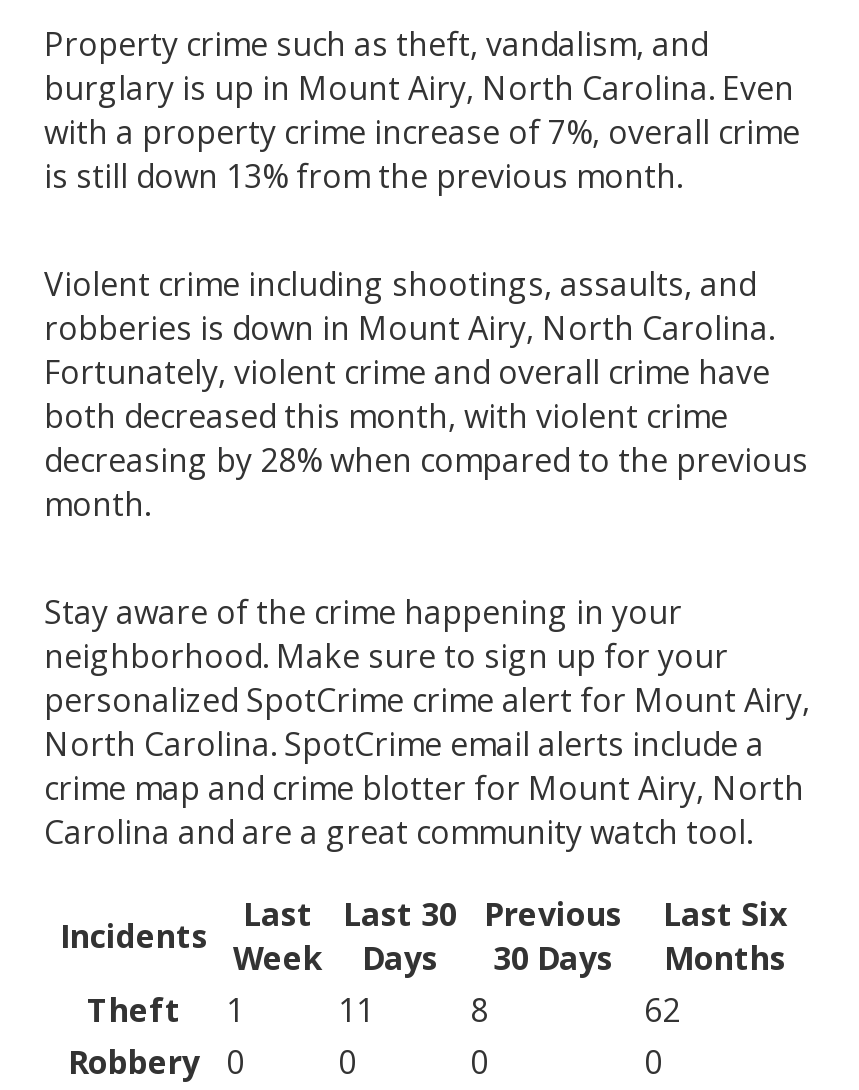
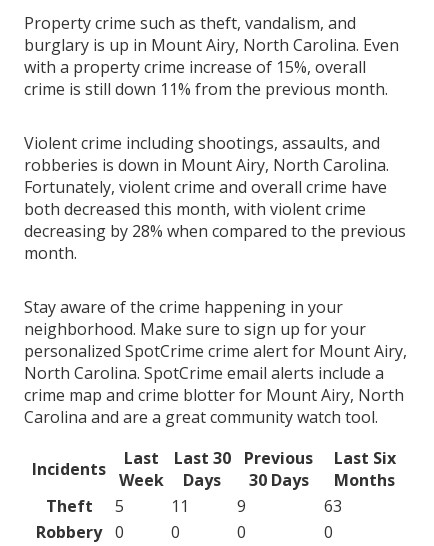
- with a property crime increase of 7%, overall crime
- is still down 13% from the previous month.
+ with a property crime increase of 15%, overall
+ crime is still down 11% from the previous month.

- Theft 1
+ Theft 5

- 8
+ 9

- 62
+ 63
